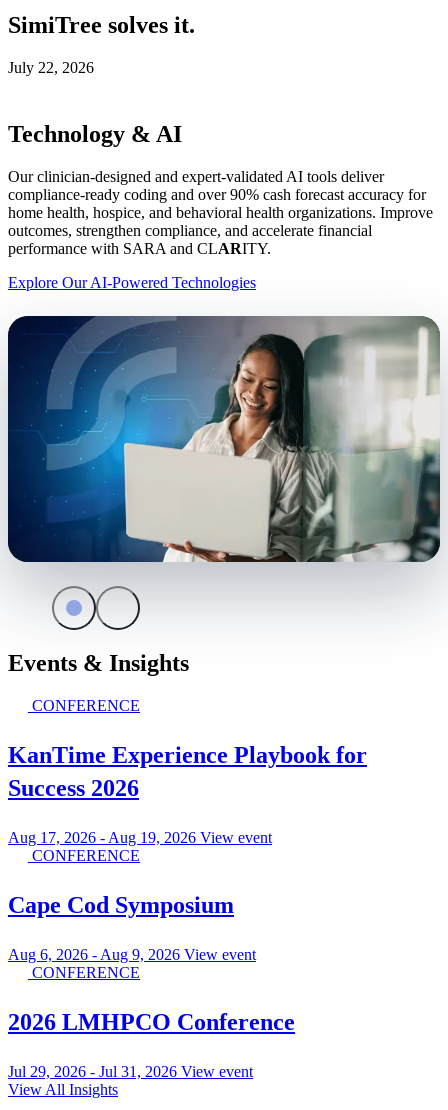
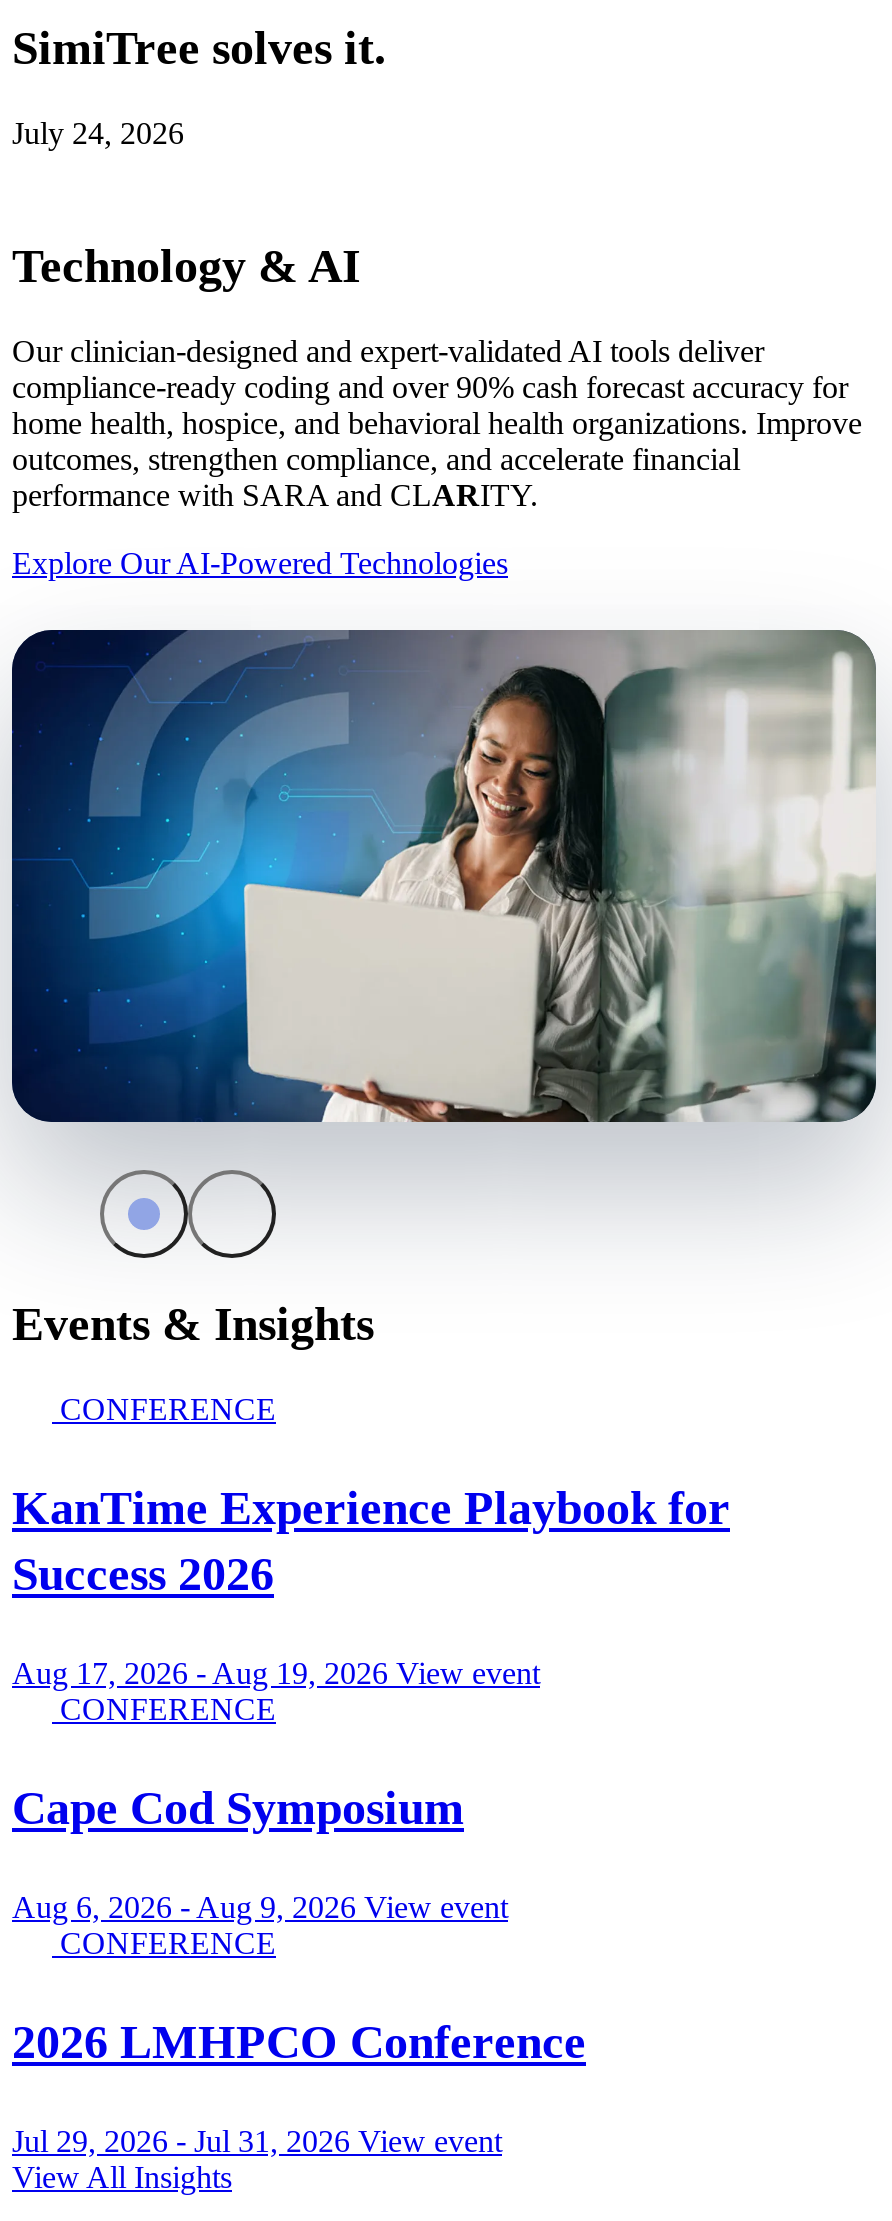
- July 22, 2026
+ July 24, 2026
